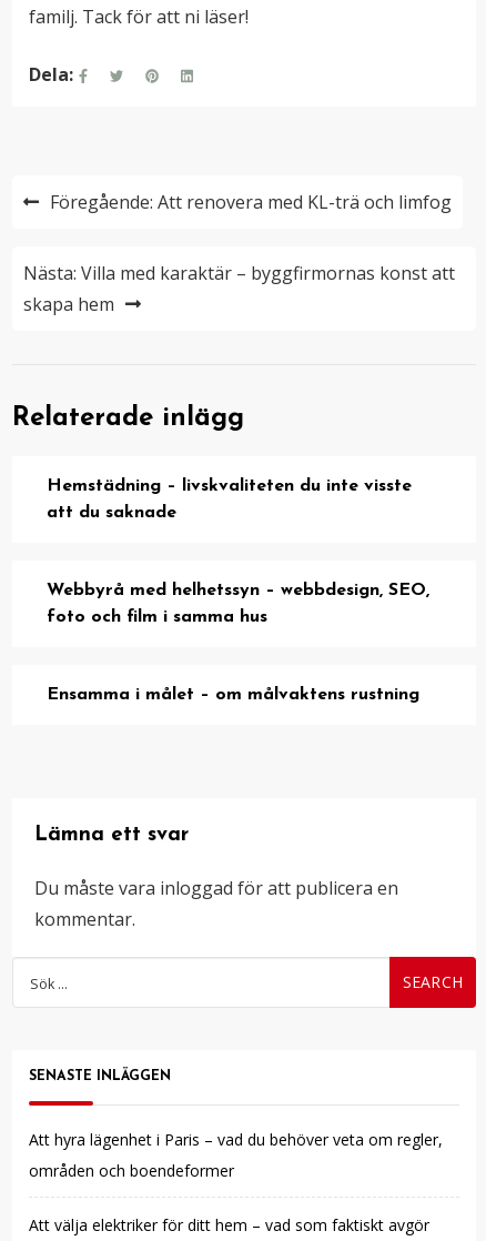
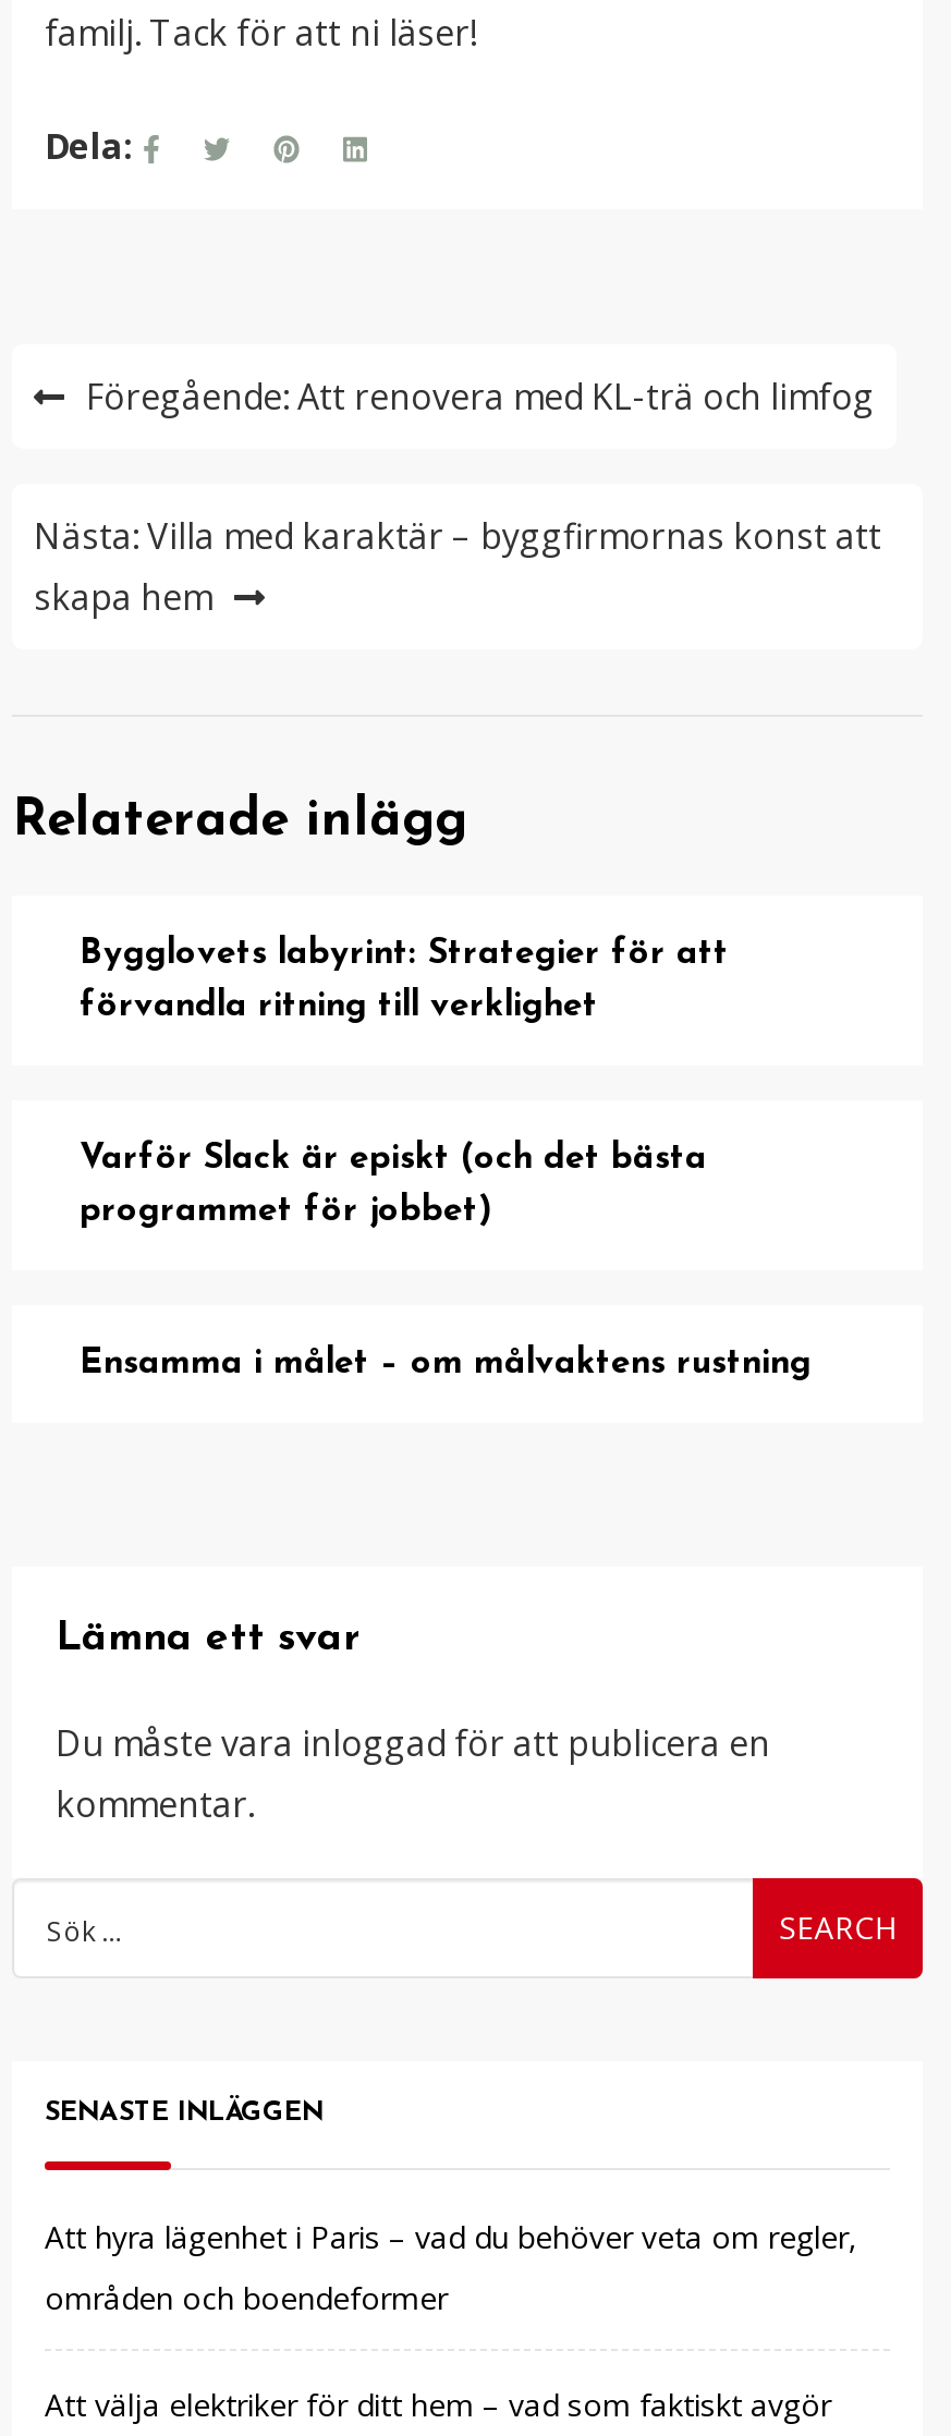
- Hemstädning – livskvaliteten du inte visste
+ Bygglovets labyrint: Strategier för att

- att du saknade
+ förvandla ritning till verklighet

- Webbyrå med helhetssyn – webbdesign, SEO,
+ Varför Slack är episkt (och det bästa

- foto och film i samma hus
+ programmet för jobbet)
